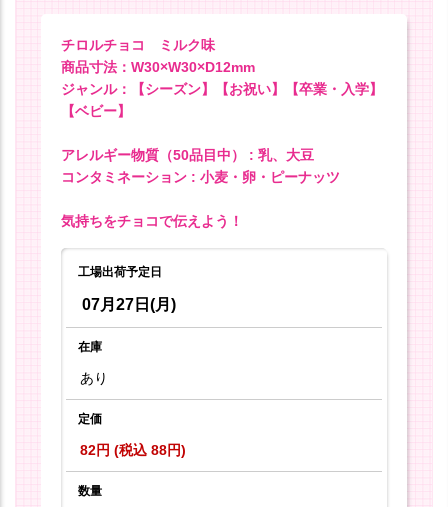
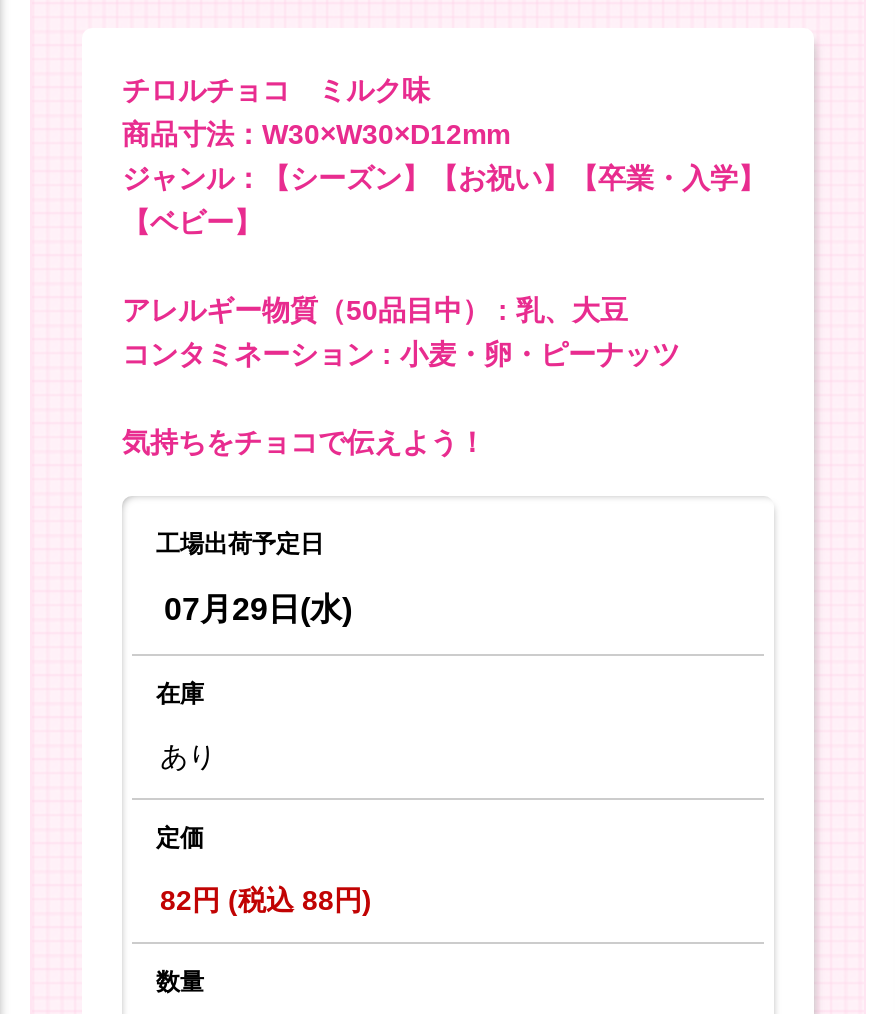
- 07月27日(月)
+ 07月29日(水)
